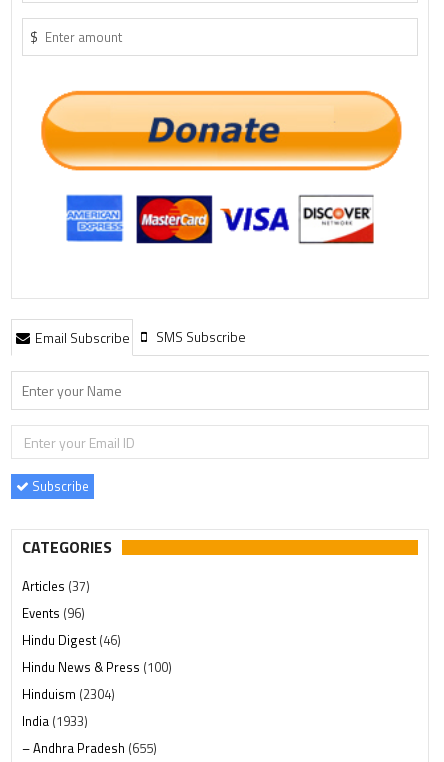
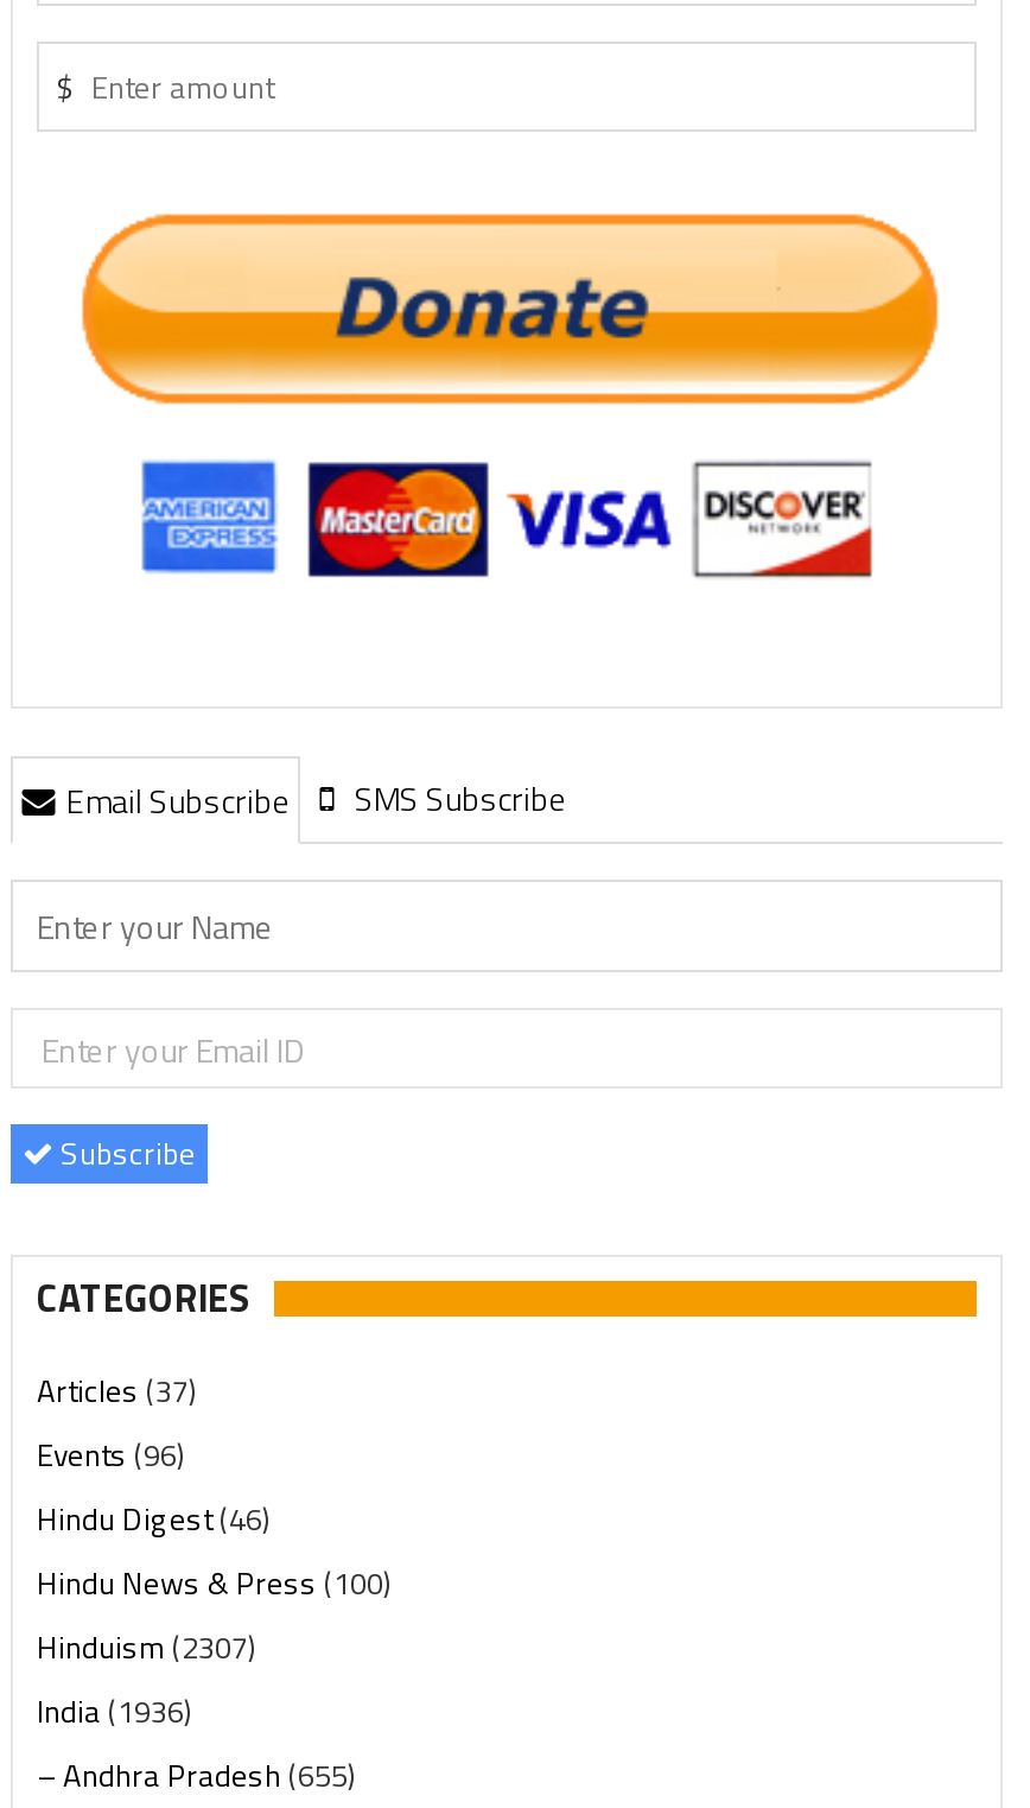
- Hinduism (2304)
+ Hinduism (2307)

- India (1933)
+ India (1936)
